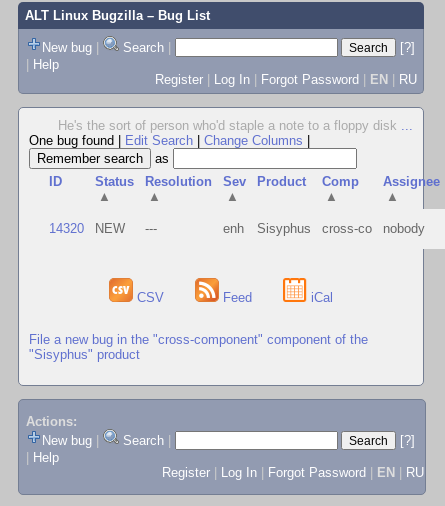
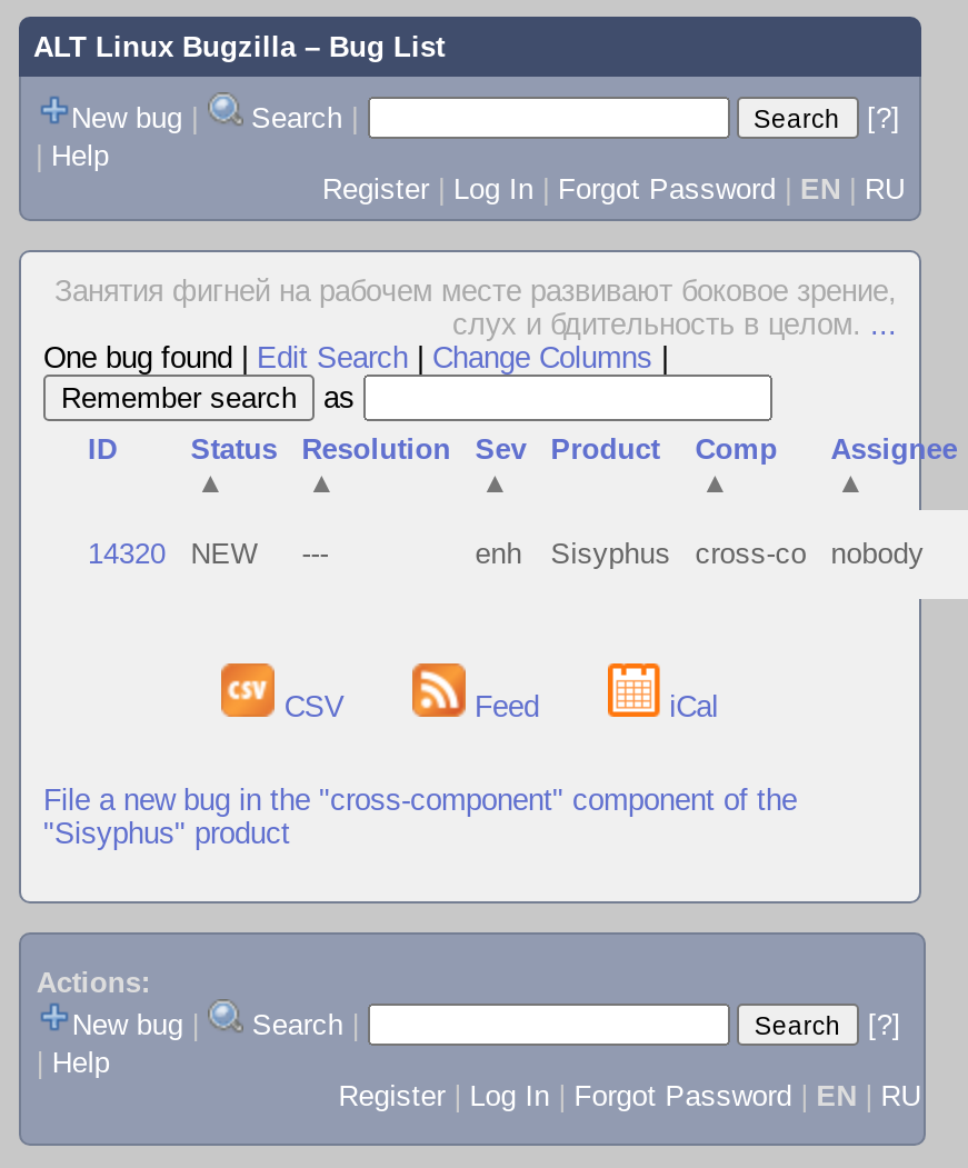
- He's the sort of person who'd staple a note to a floppy disk...
+ Занятия фигней на рабочем месте развивают боковое зрение,
+ слух и бдительность в целом....
